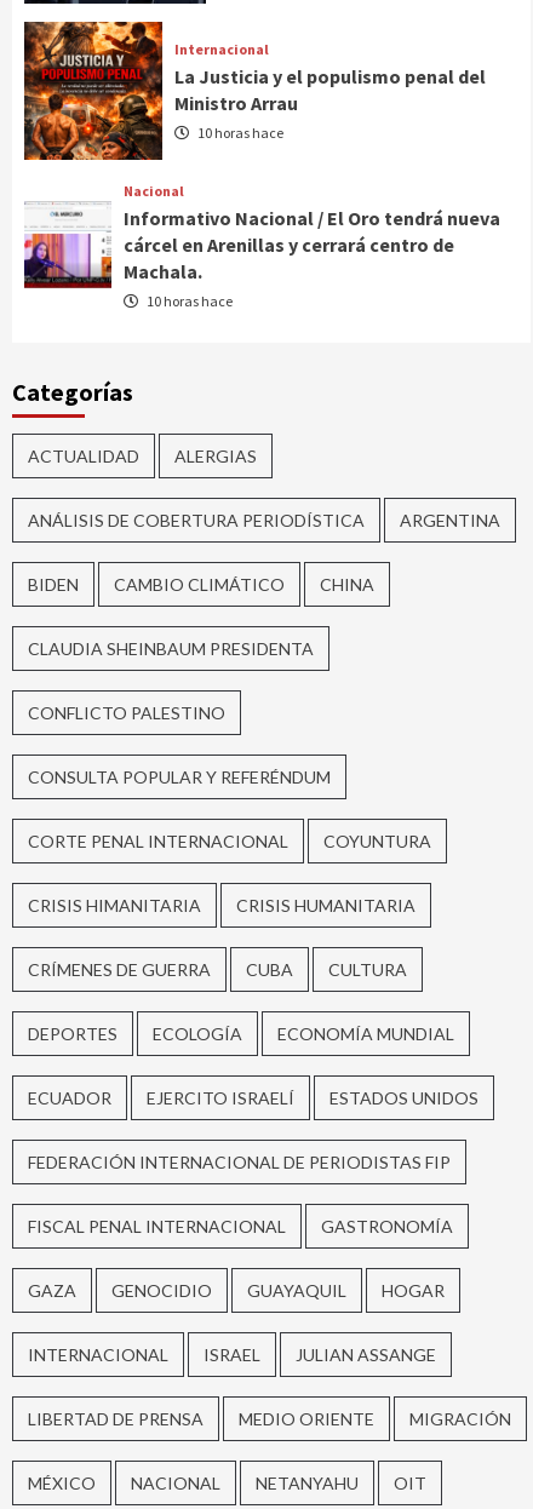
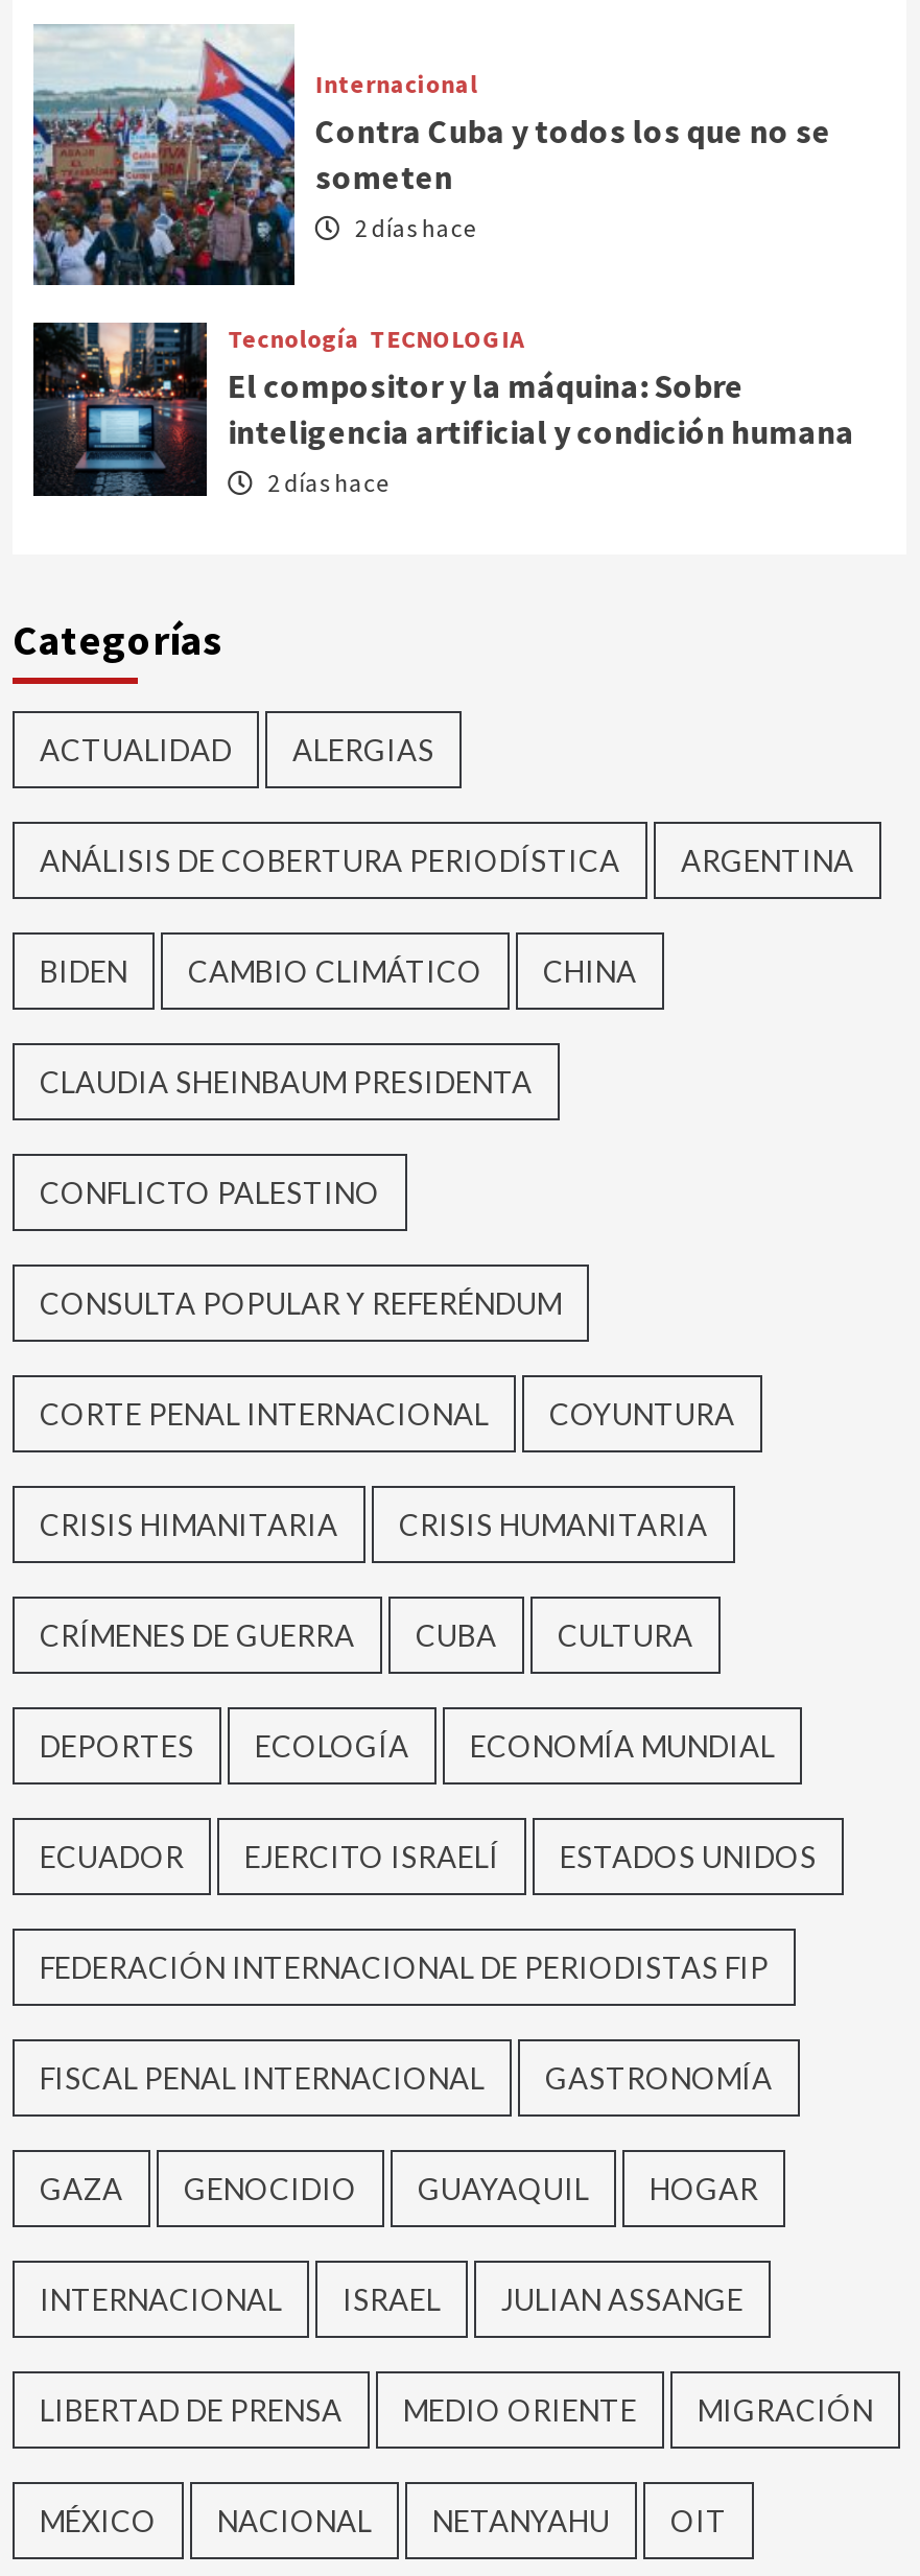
- [image]
- La Justicia y el populismo penal del
- Ministro Arrau
- 10 horas hace
+ [image]
+ Contra Cuba y todos los que no se
+ someten
+ 2 días hace

- [image]
- Nacional
- Informativo Nacional / El Oro tendrá nueva
- cárcel en Arenillas y cerrará centro de
- Machala.
- 10 horas hace
+ [image]
+ Tecnología TECNOLOGIA
+ El compositor y la máquina: Sobre
+ inteligencia artificial y condición humana
+ 2 días hace
